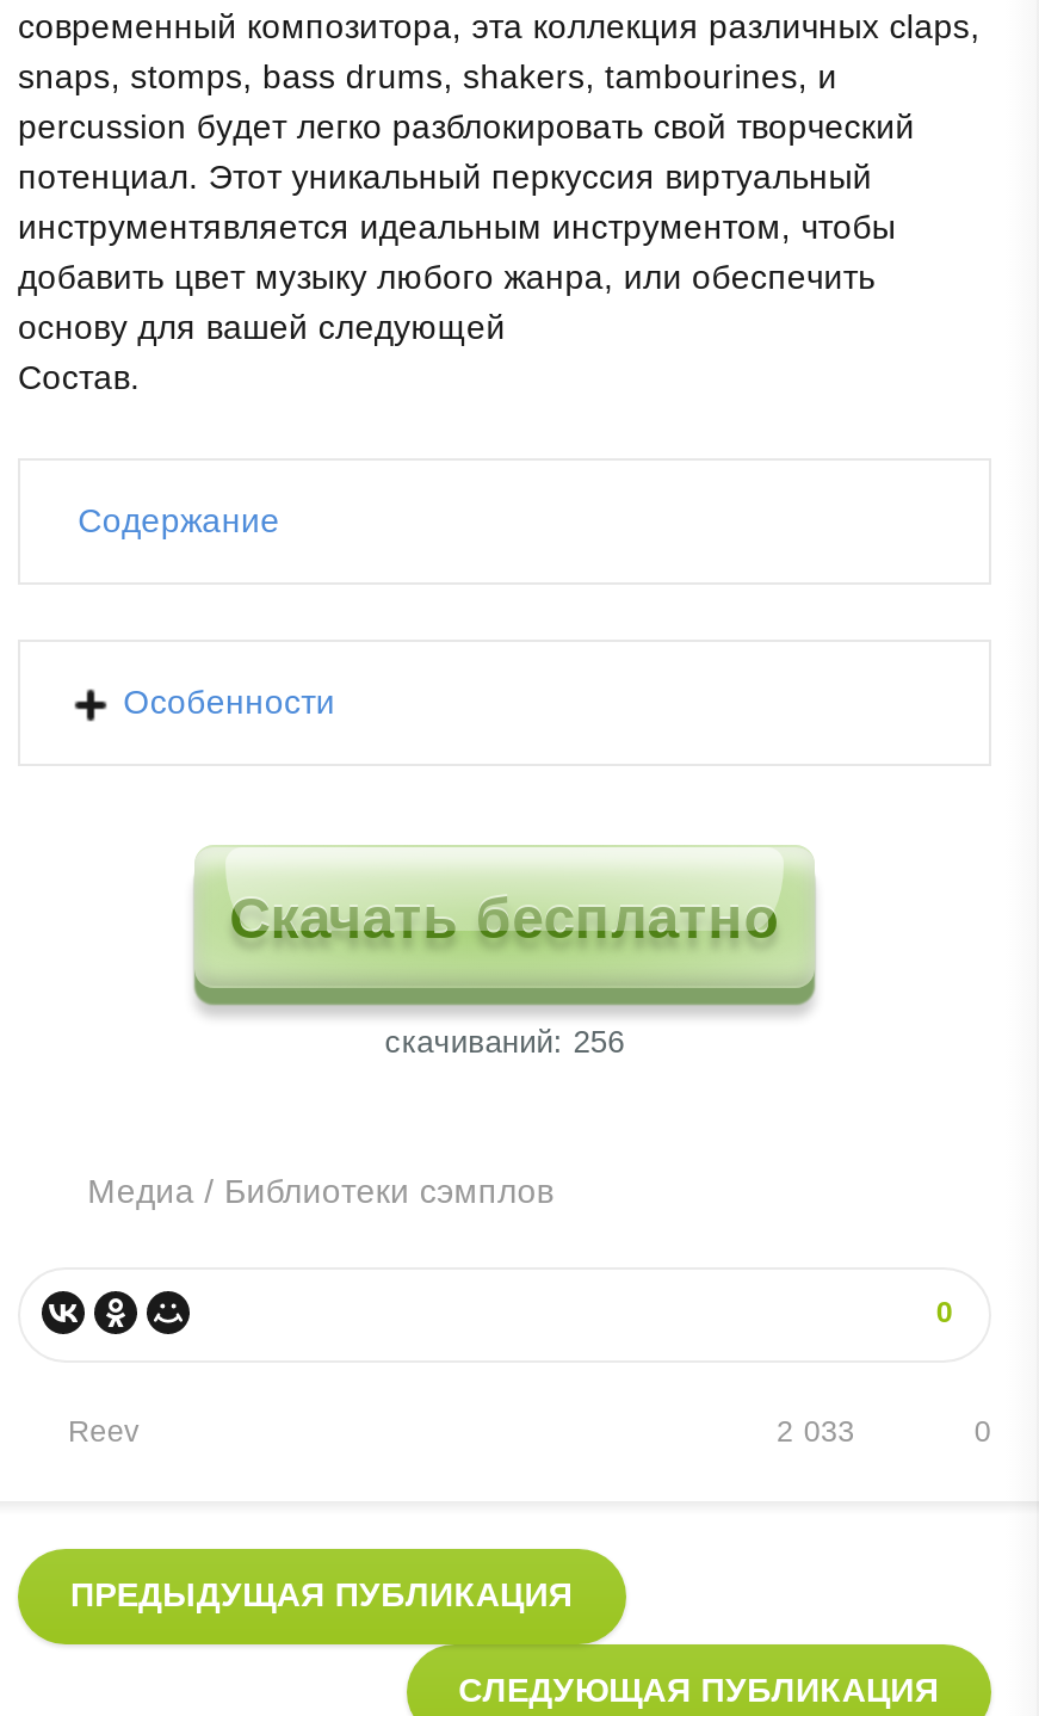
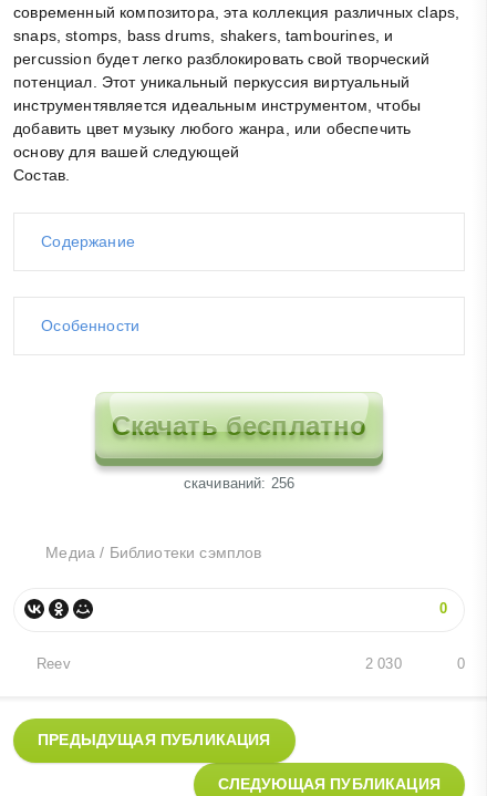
- 2 033
+ 2 030
